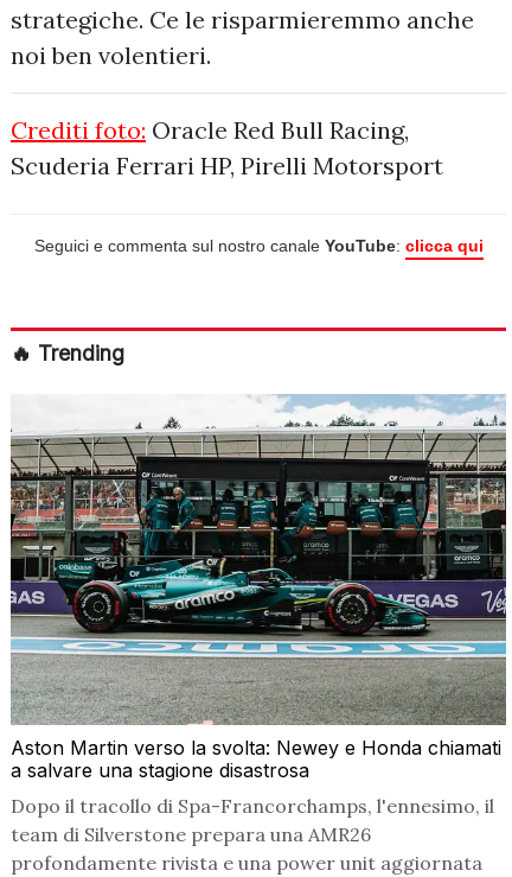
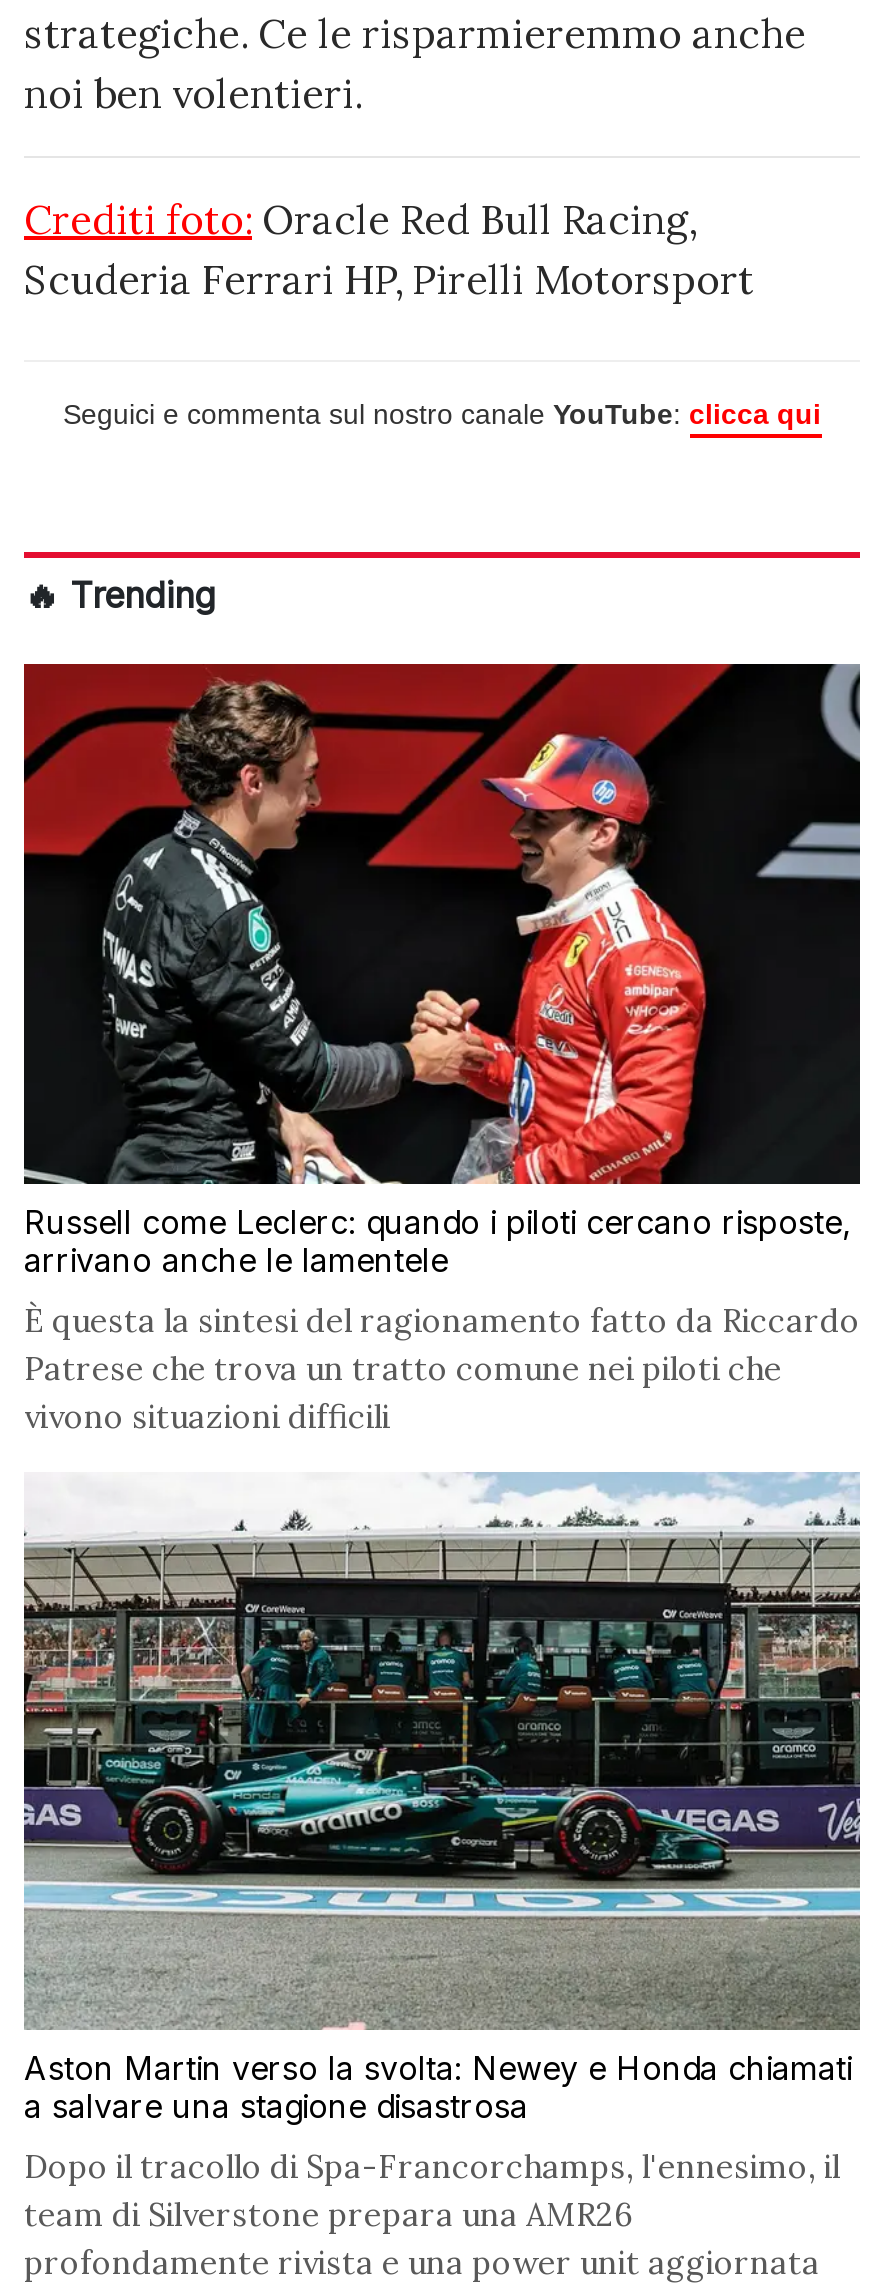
+ [image]
+ Russell come Leclerc: quando i piloti cercano risposte,
+ arrivano anche le lamentele
+ È questa la sintesi del ragionamento fatto da Riccardo
+ Patrese che trova un tratto comune nei piloti che
+ vivono situazioni difficili
